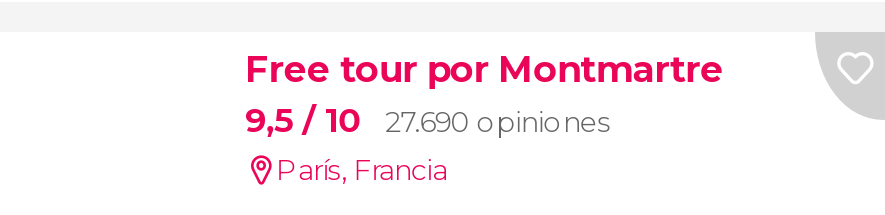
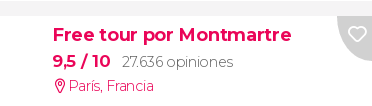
- 9,5 / 10 27.690 opiniones
+ 9,5 / 10 27.636 opiniones
